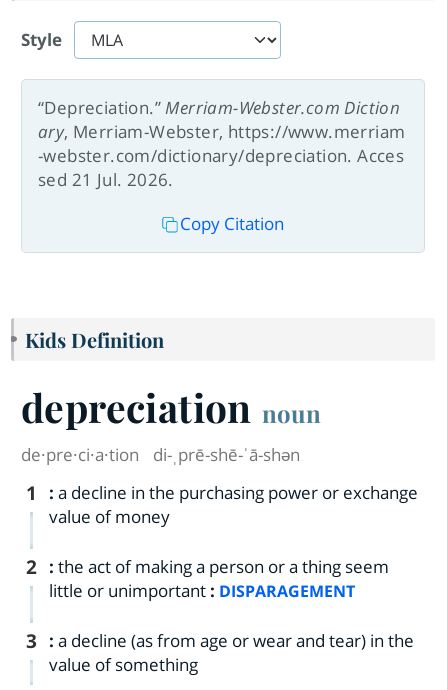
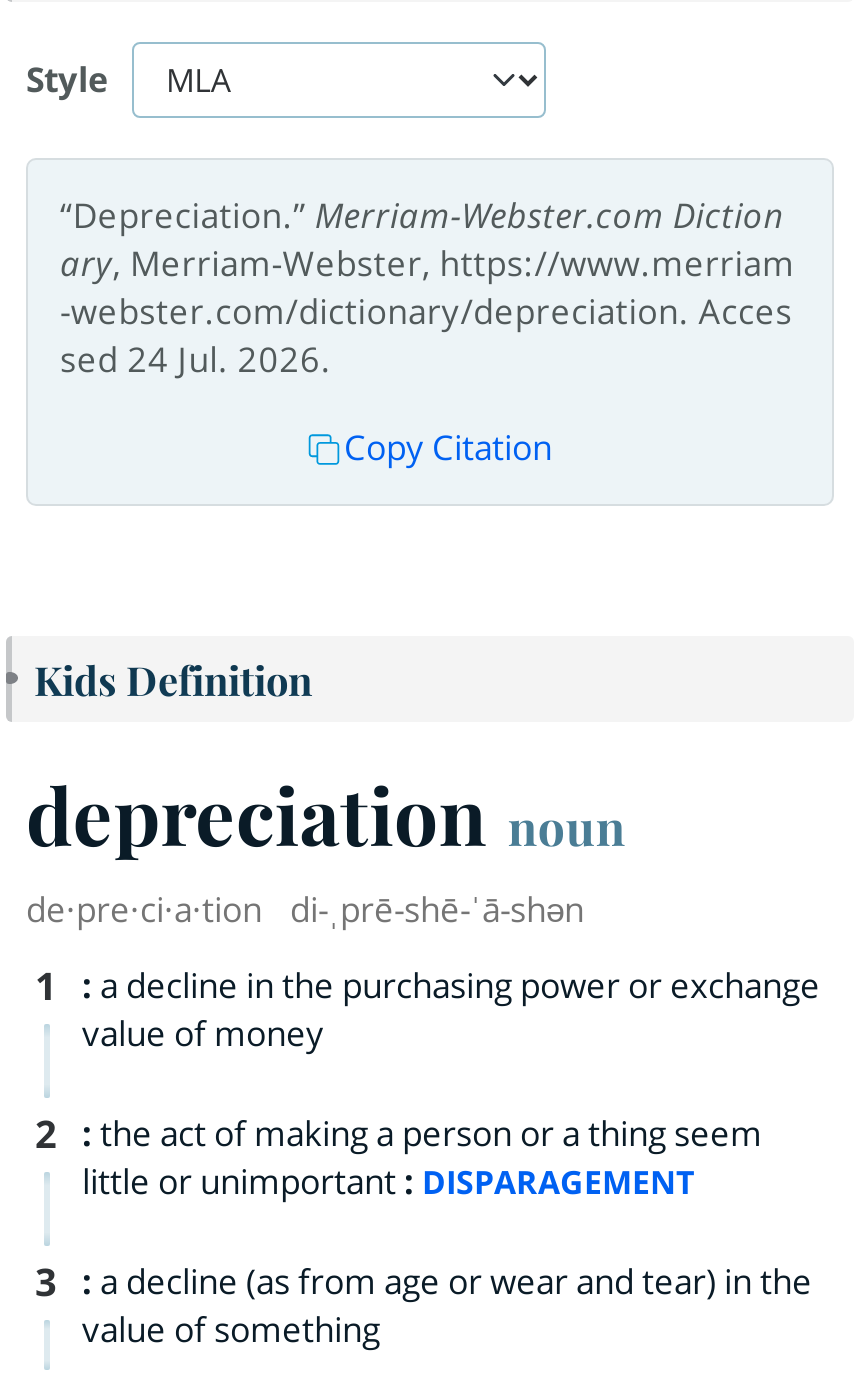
- sed 21 Jul. 2026.
+ sed 24 Jul. 2026.
